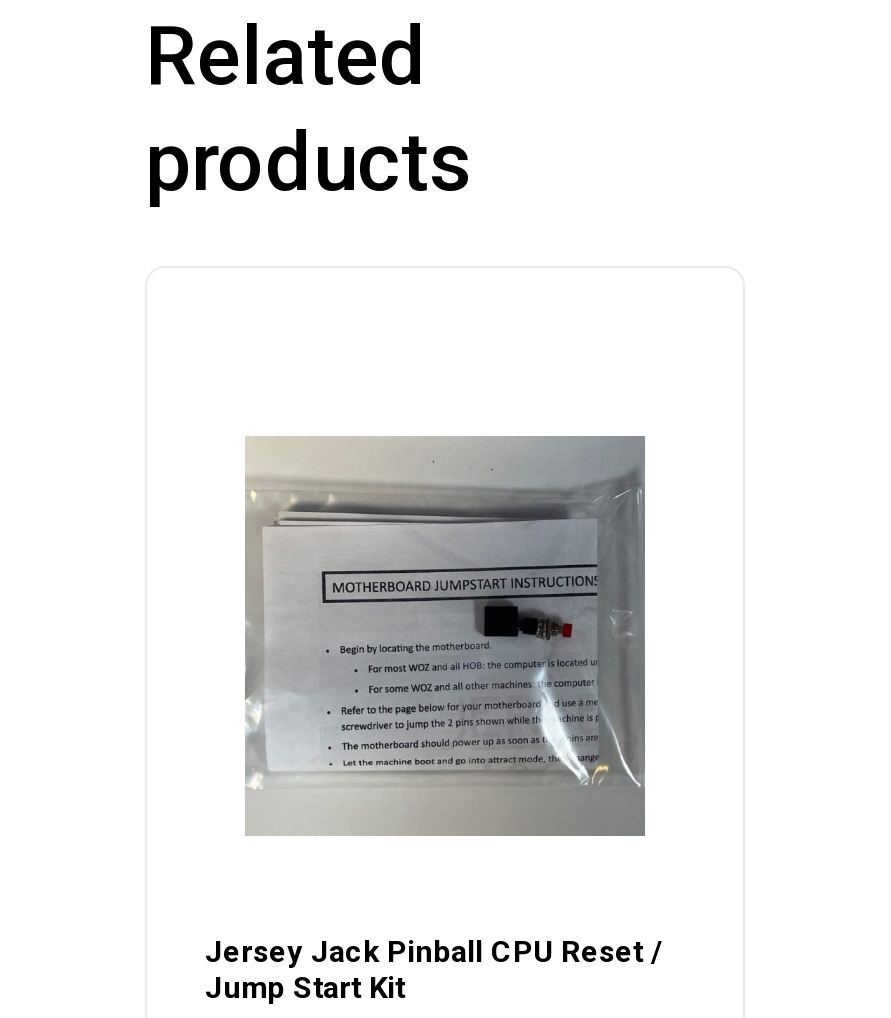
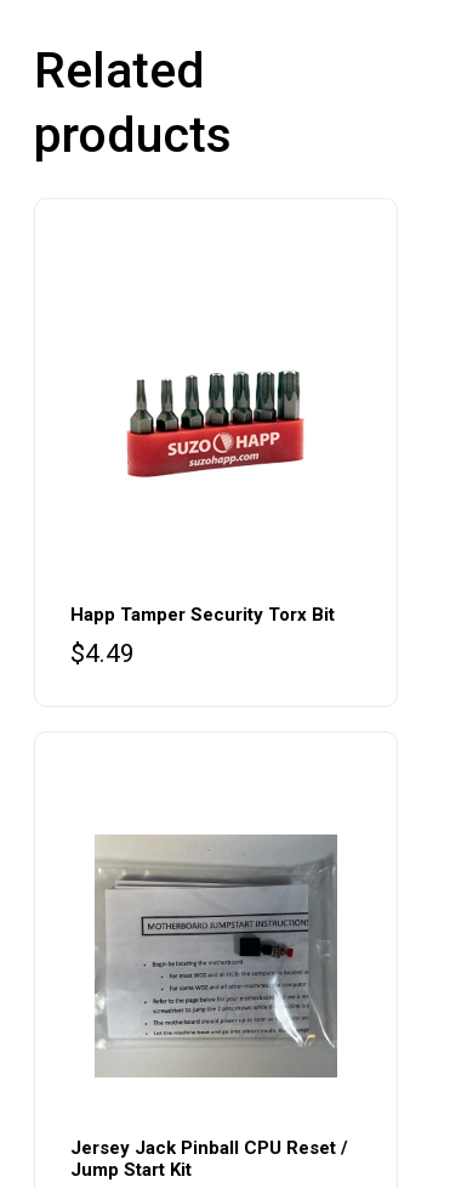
+ Happ Tamper Security Torx Bit
+ $4.49

+ [image]
